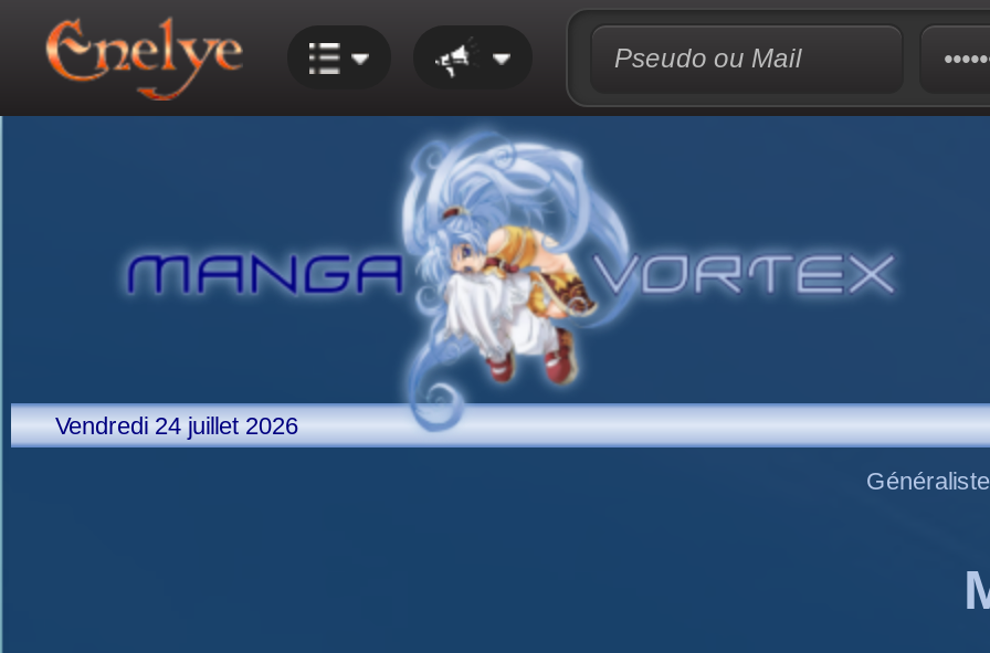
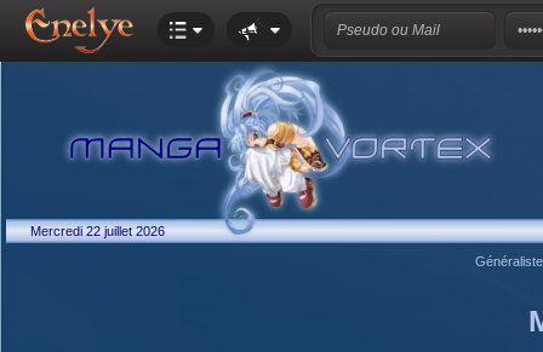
- Vendredi 24 juillet 2026
+ Mercredi 22 juillet 2026
